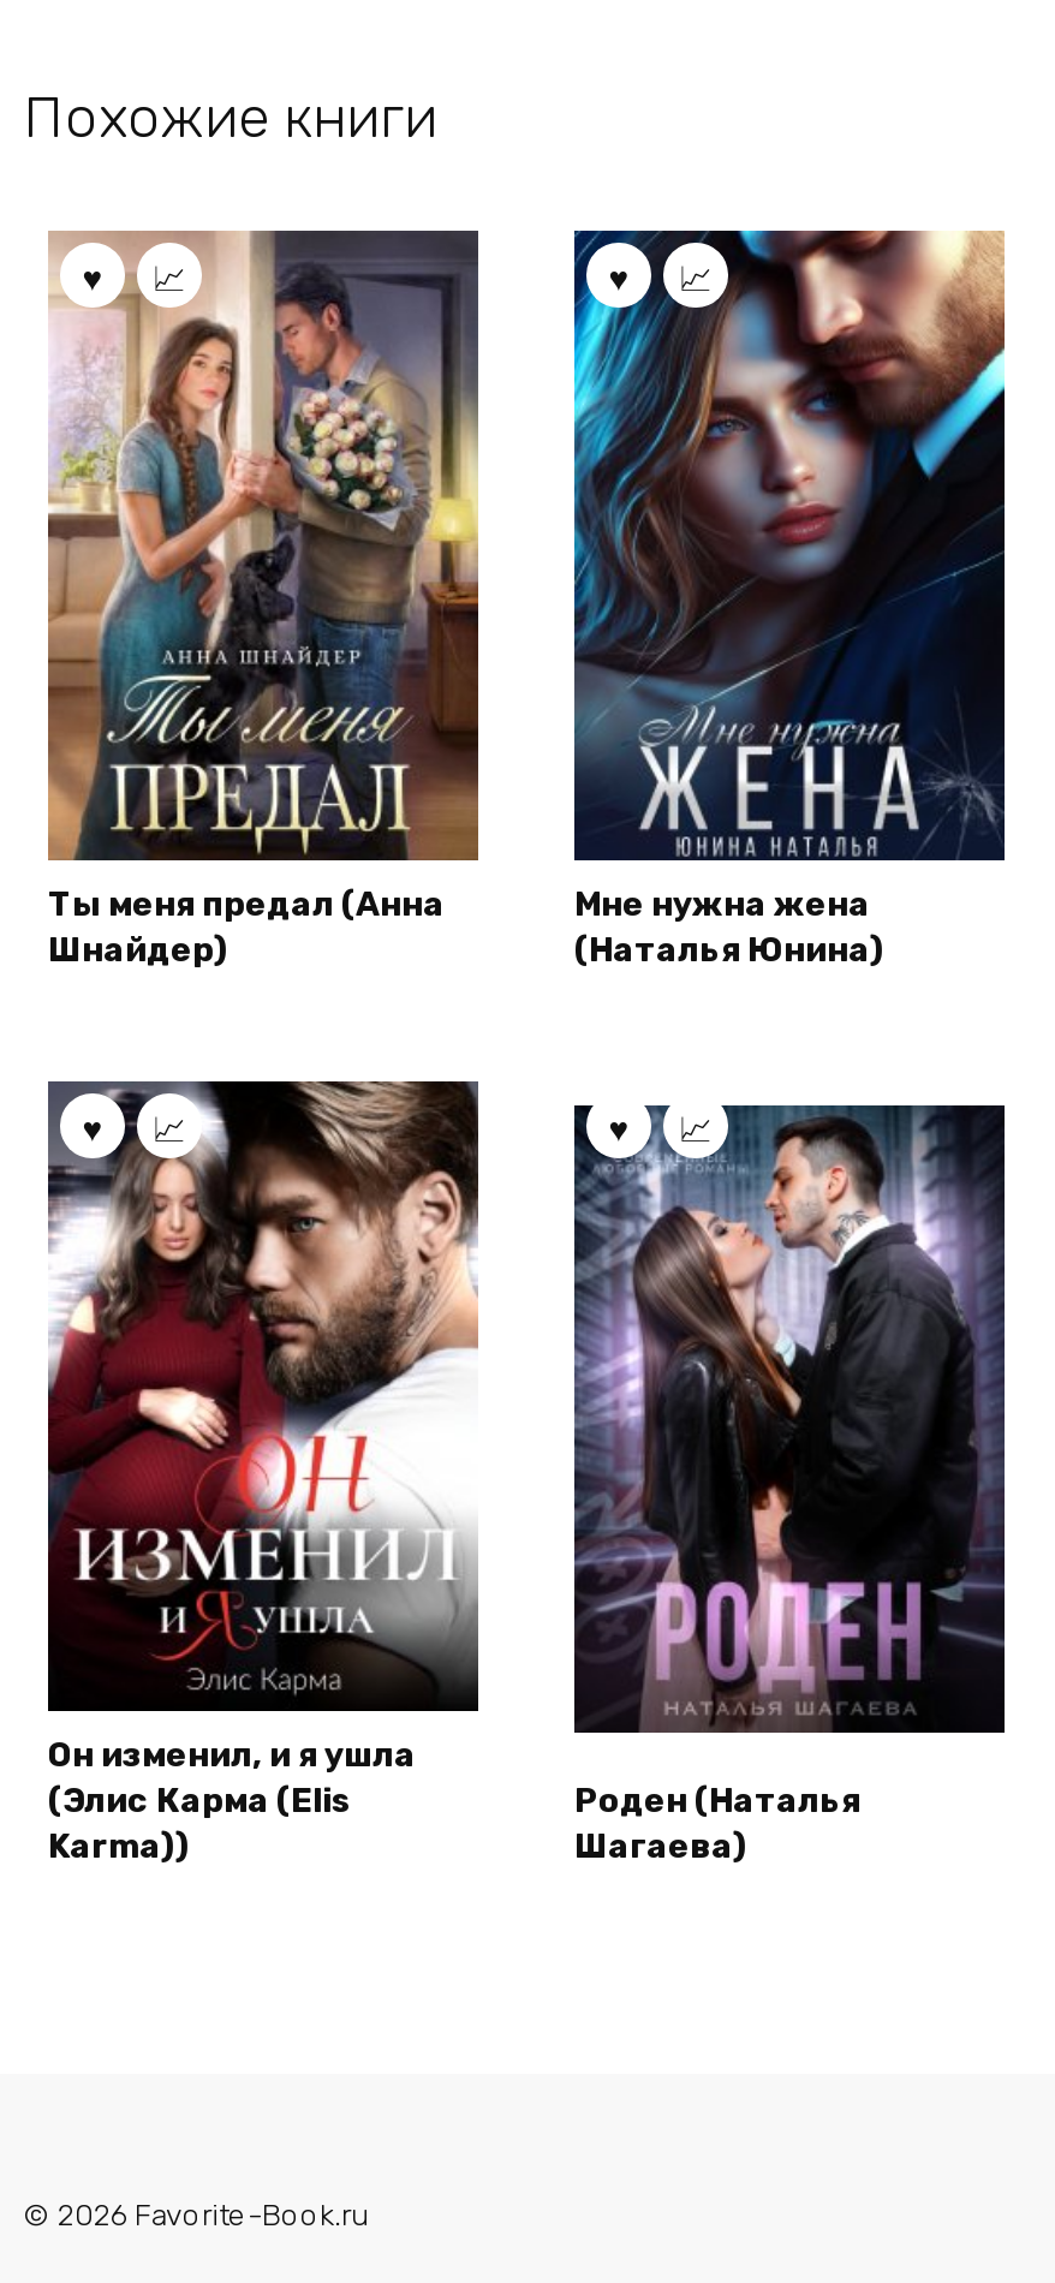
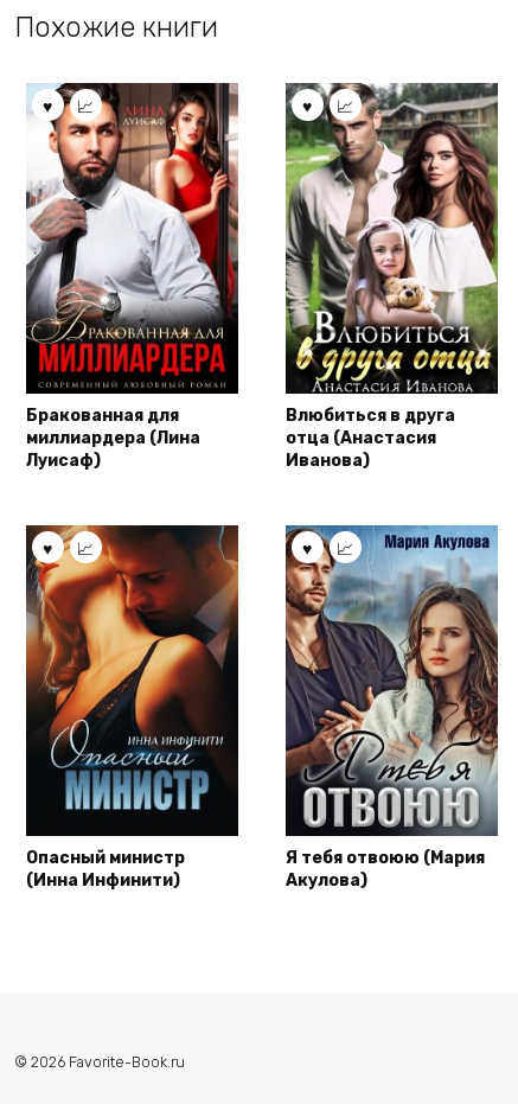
- [image]
- Ты меня предал (Анна
- Шнайдер)
+ [image]
+ Бракованная для
+ миллиардера (Лина
+ Луисаф)

- [image]
- Мне нужна жена
- (Наталья Юнина)
+ [image]
+ Влюбиться в друга
+ отца (Анастасия
+ Иванoва)

- [image]
- Он изменил, и я ушла
- (Элис Карма (Elis
- Karma))
+ [image]
+ Опасный министр
+ (Инна Инфинити)

- [image]
- Роден (Наталья
- Шагаева)
+ [image]
+ Я тебя отвоюю (Мария
+ Акулова)
